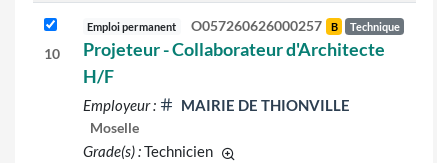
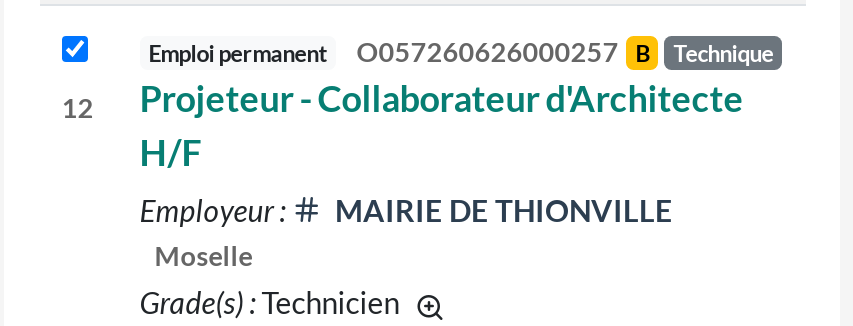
- 10 Projeteur - Collaborateur d'Architecte
+ 12 Projeteur - Collaborateur d'Architecte
